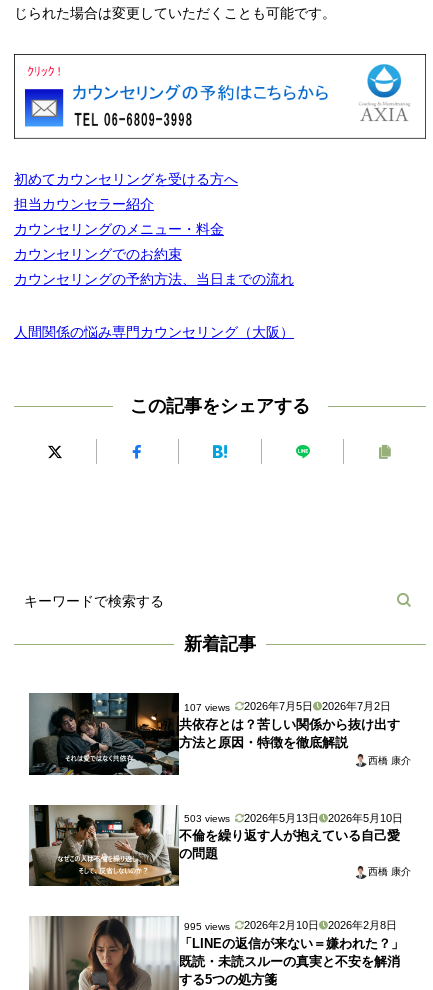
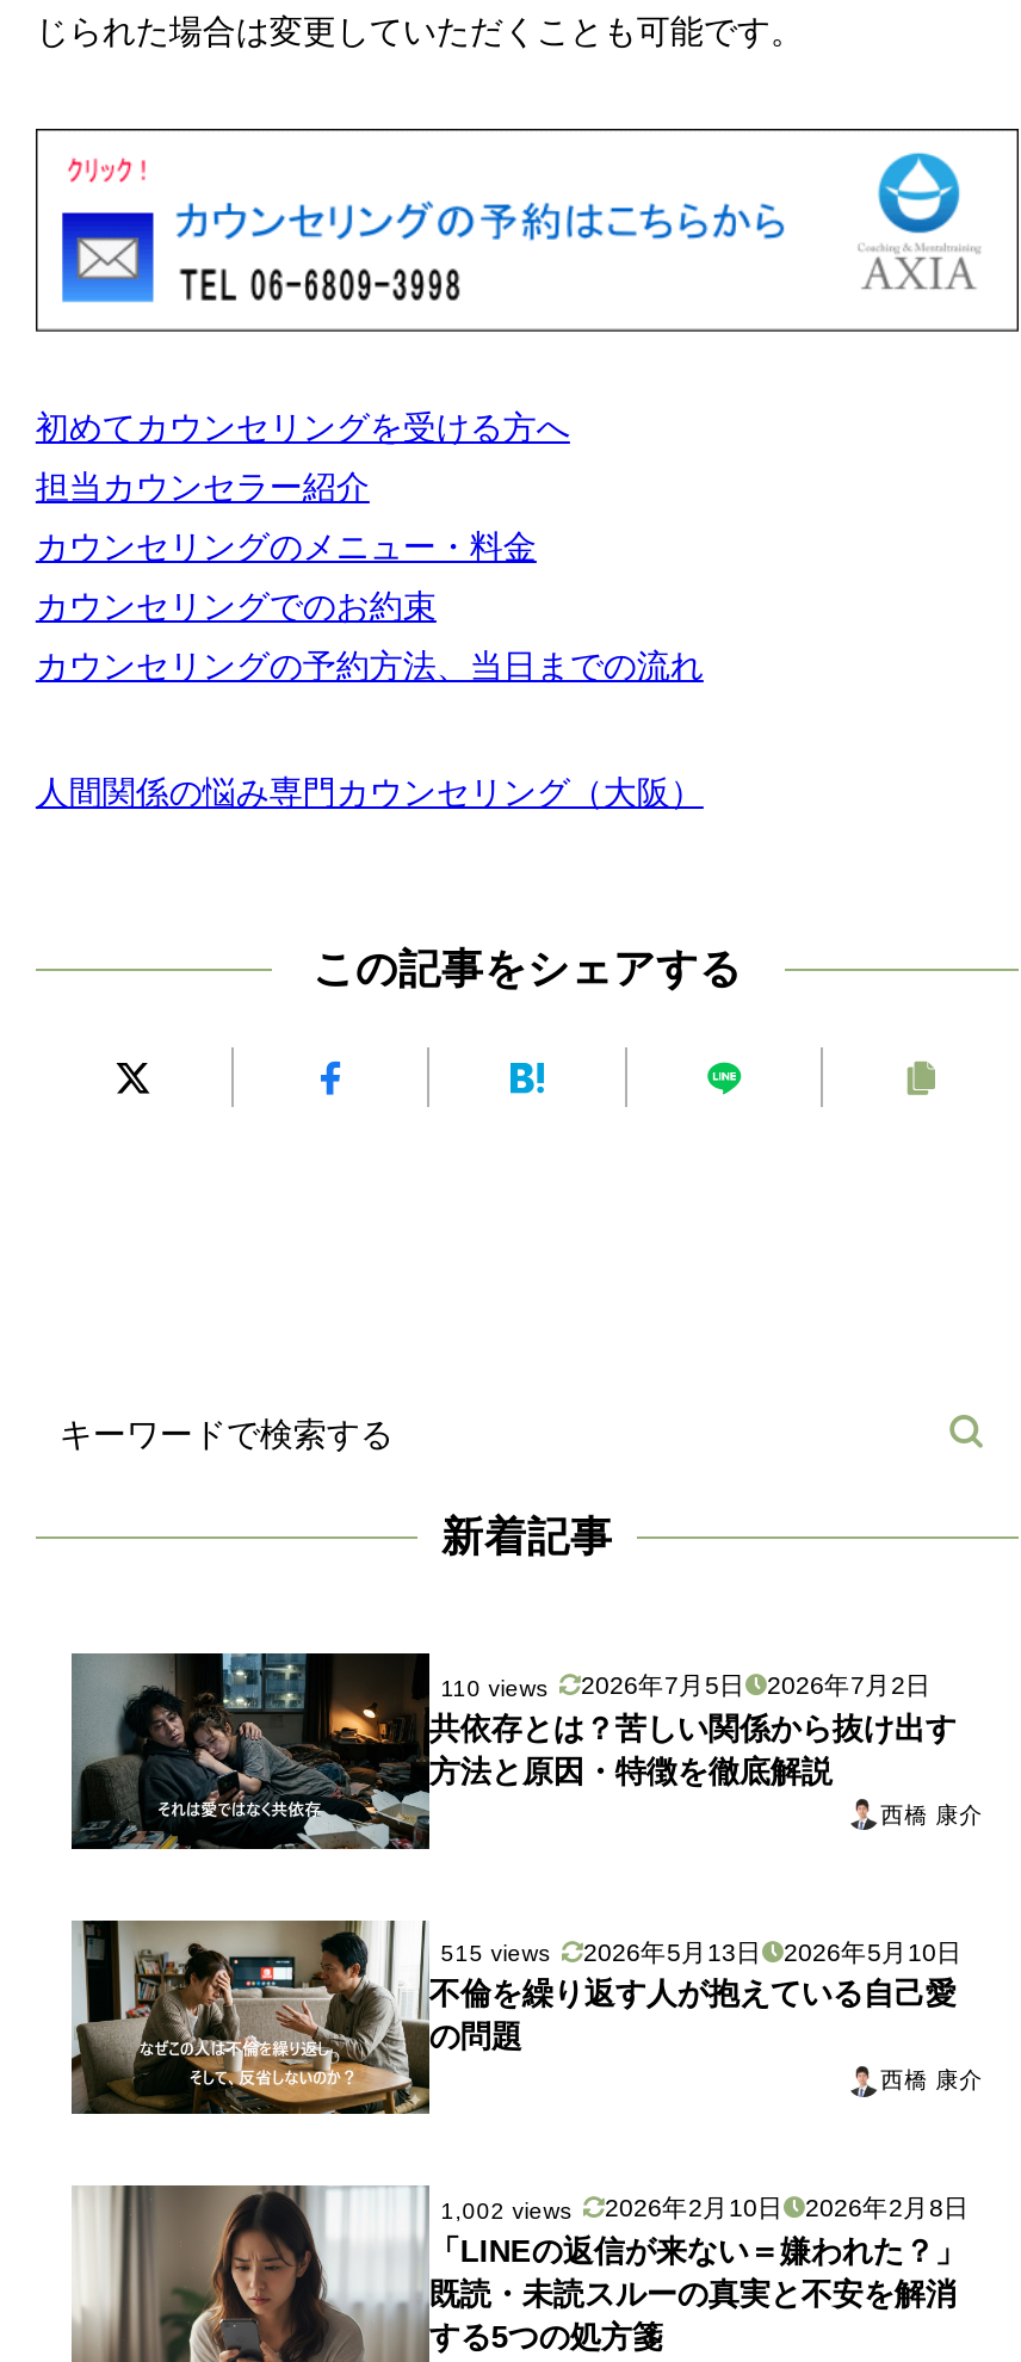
- 107 views 2026年7月5日 2026年7月2日
+ 110 views 2026年7月5日 2026年7月2日

- 503 views 2026年5月13日 2026年5月10日
+ 515 views 2026年5月13日 2026年5月10日

- 995 views 2026年2月10日 2026年2月8日
+ 1,002 views 2026年2月10日 2026年2月8日
